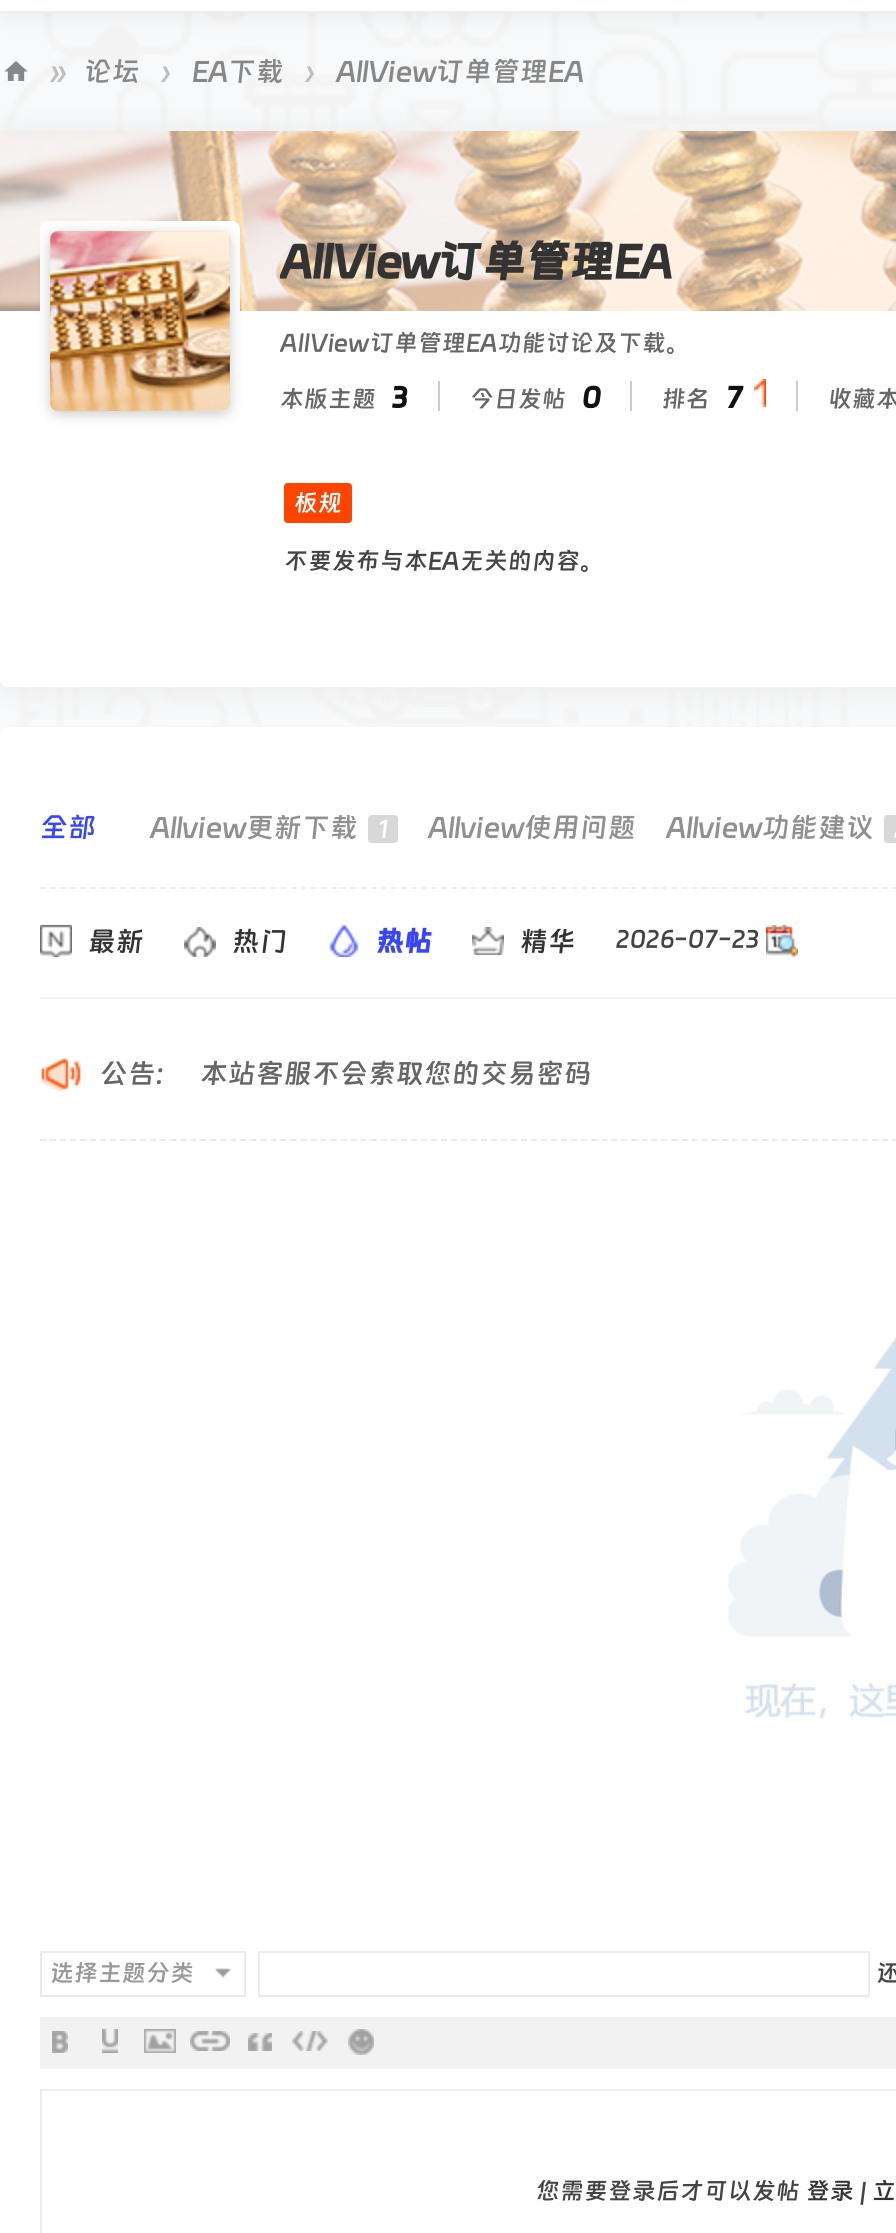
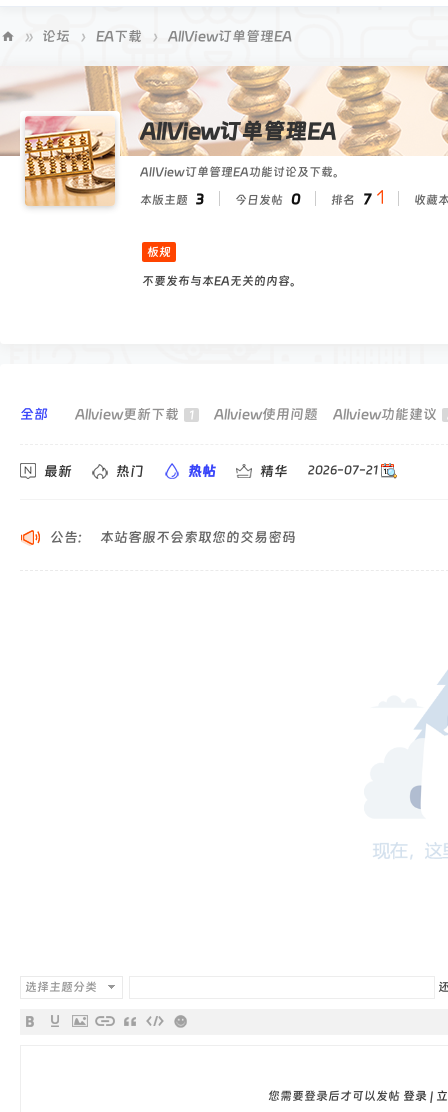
- 精华 2026-07-23
+ 精华 2026-07-21
